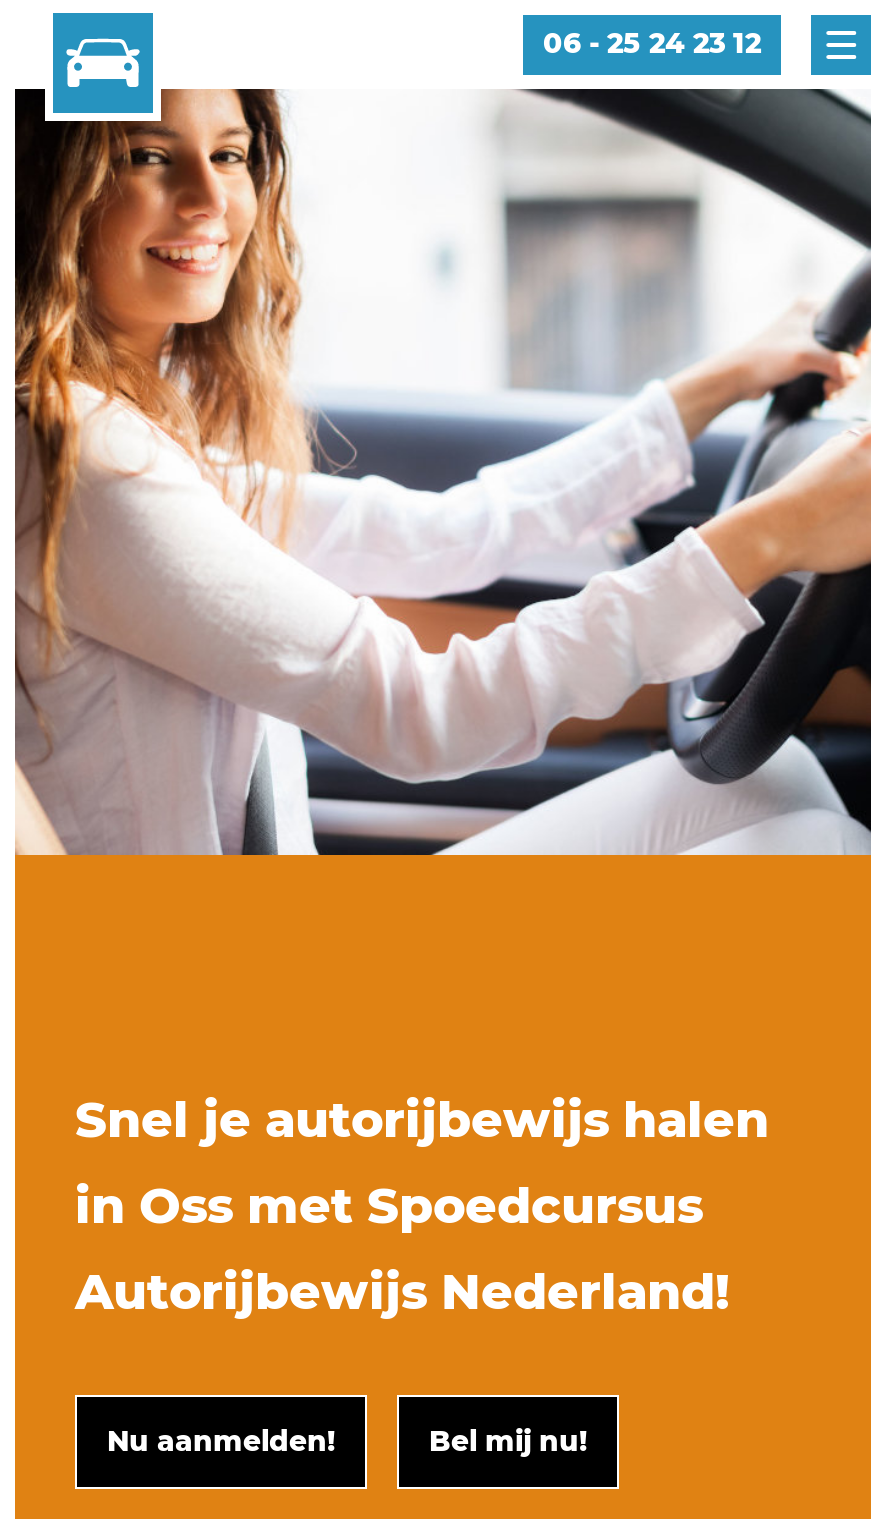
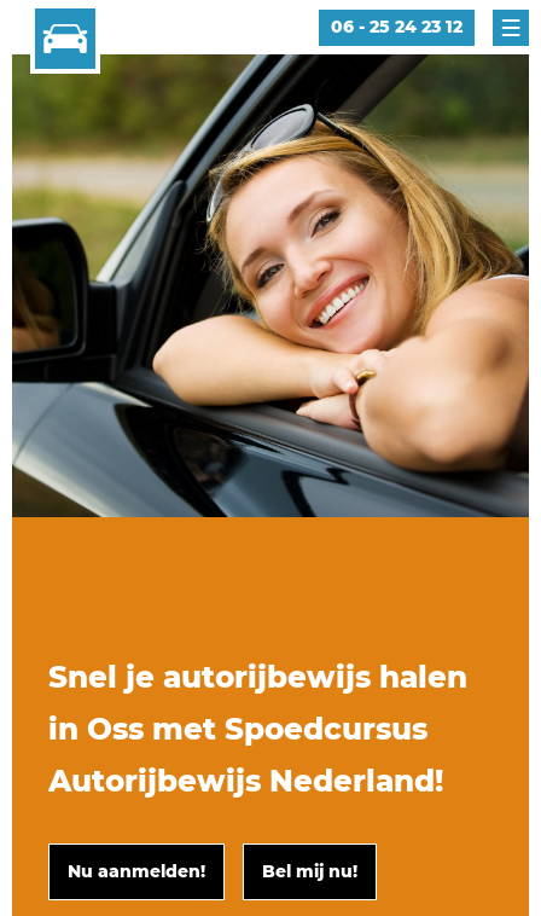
- [image]
+ [image]
